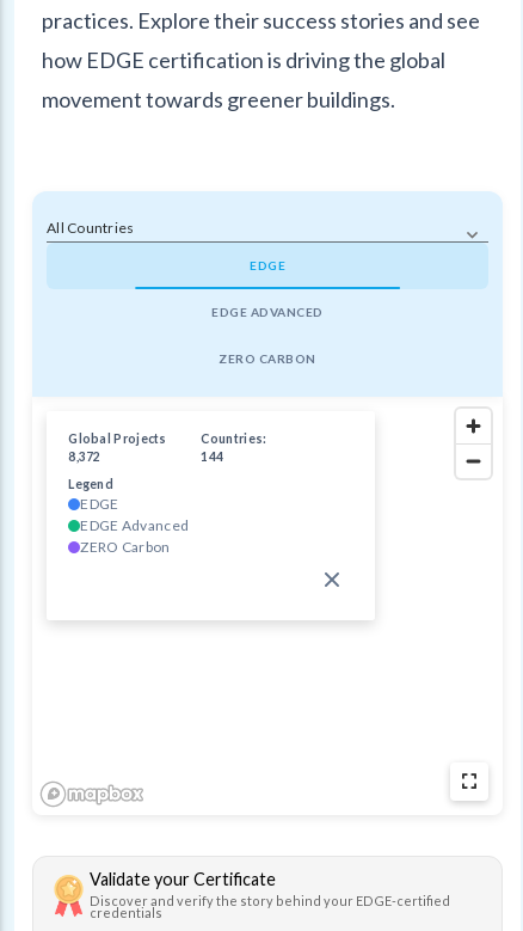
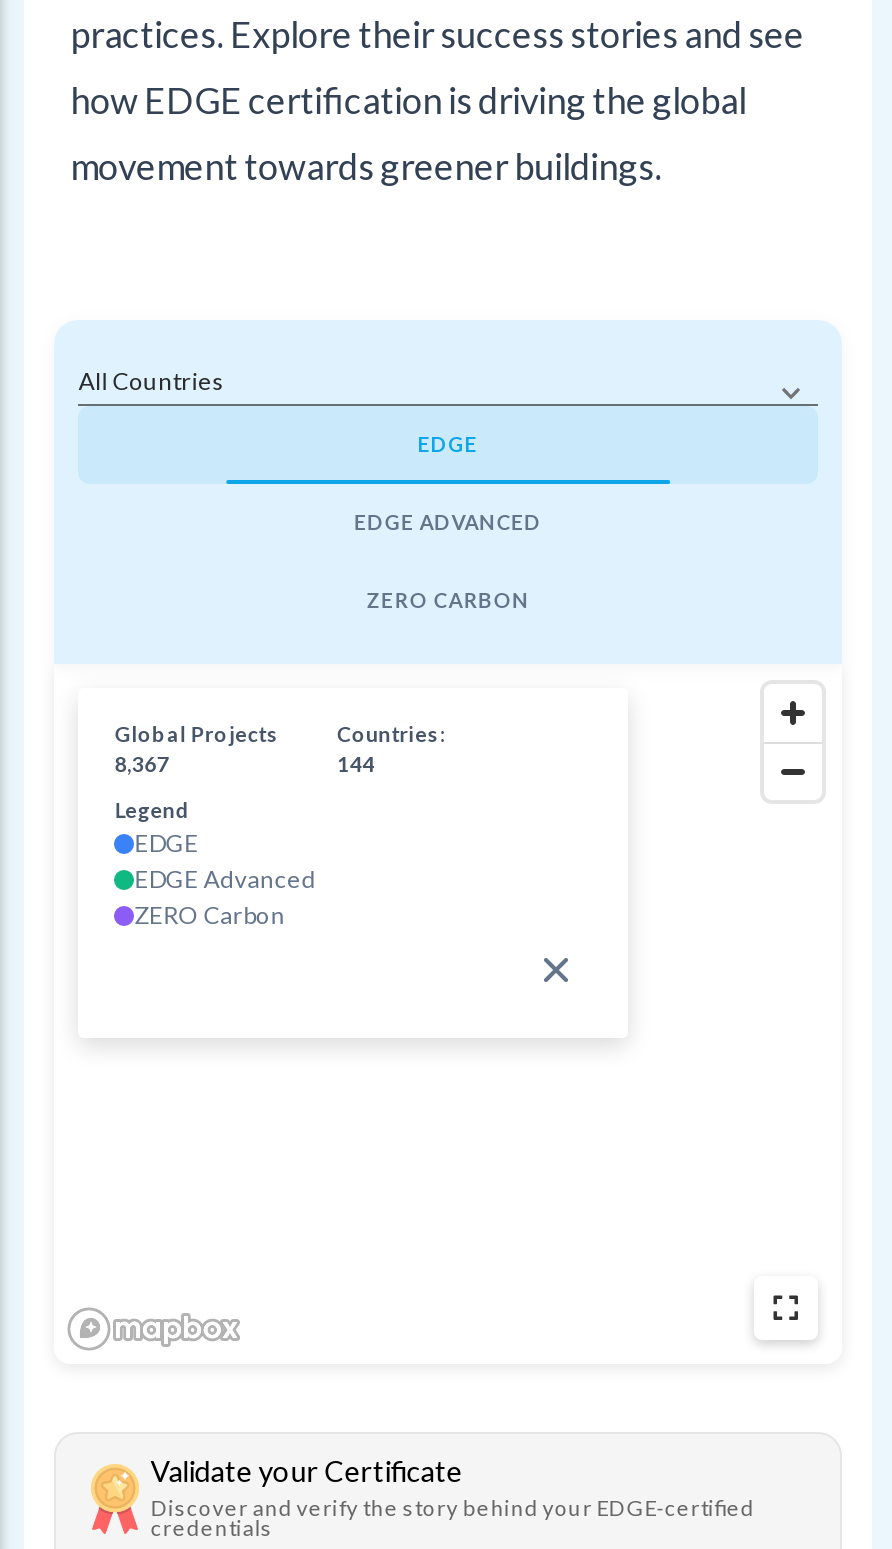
- 8,372
+ 8,367
